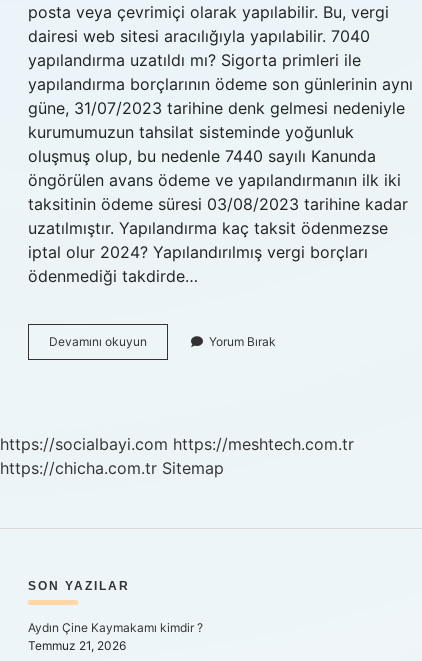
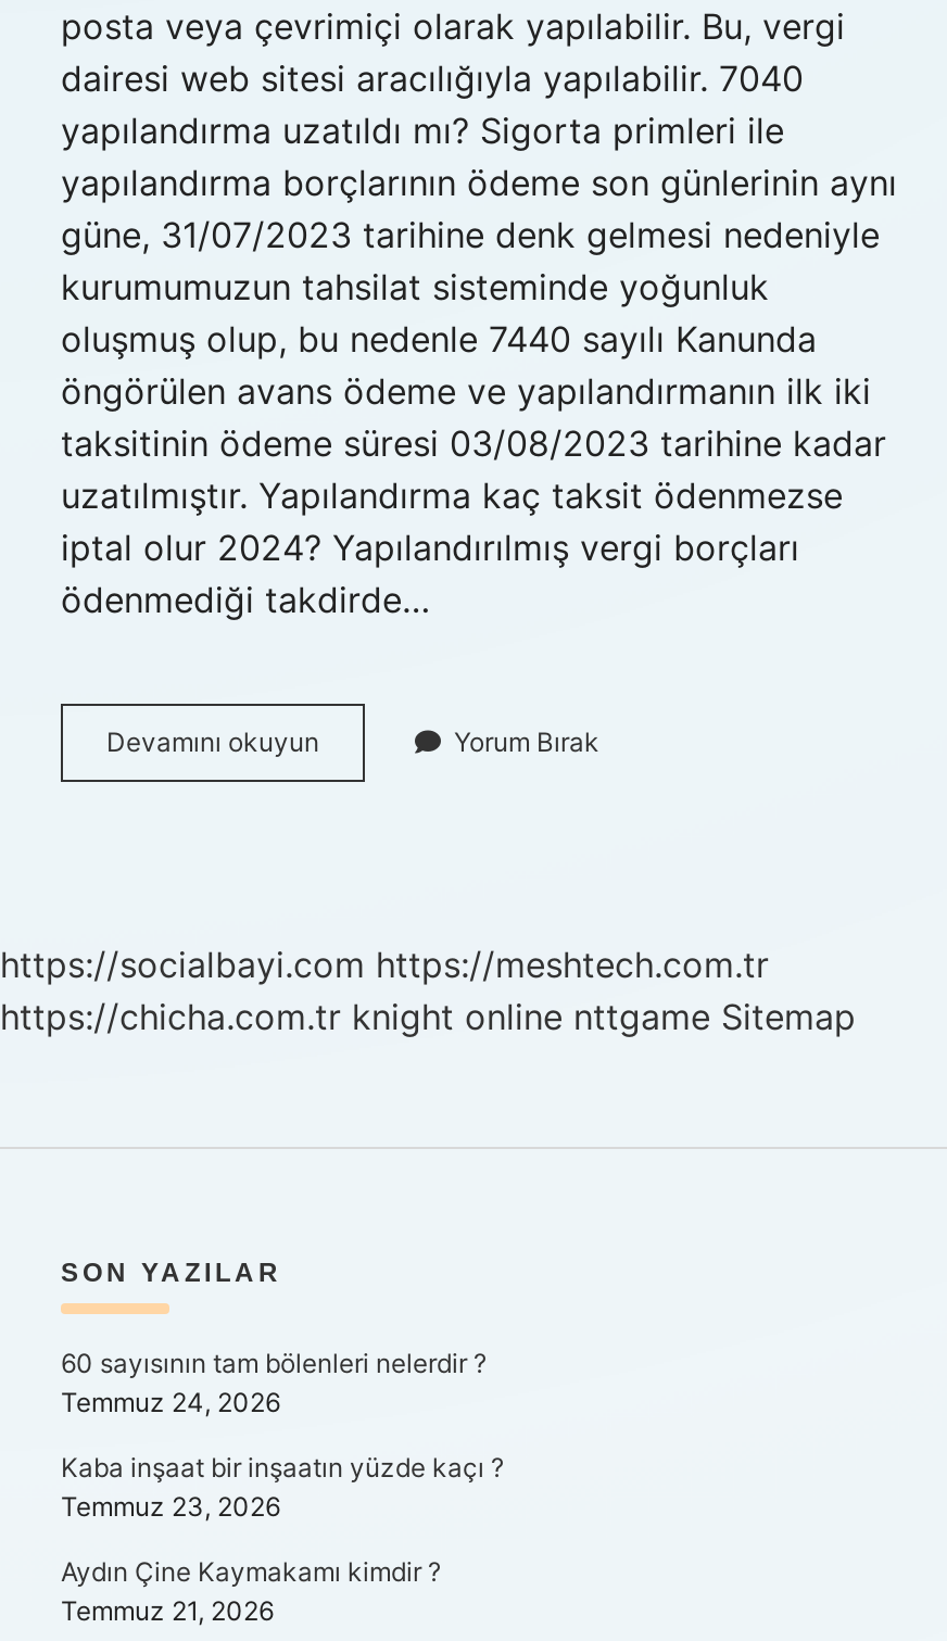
- https://chicha.com.tr Sitemap
+ https://chicha.com.tr knight online nttgame Sitemap

+ 60 sayısının tam bölenleri nelerdir ?
+ Temmuz 24, 2026
+ Kaba inşaat bir inşaatın yüzde kaçı ?
+ Temmuz 23, 2026
